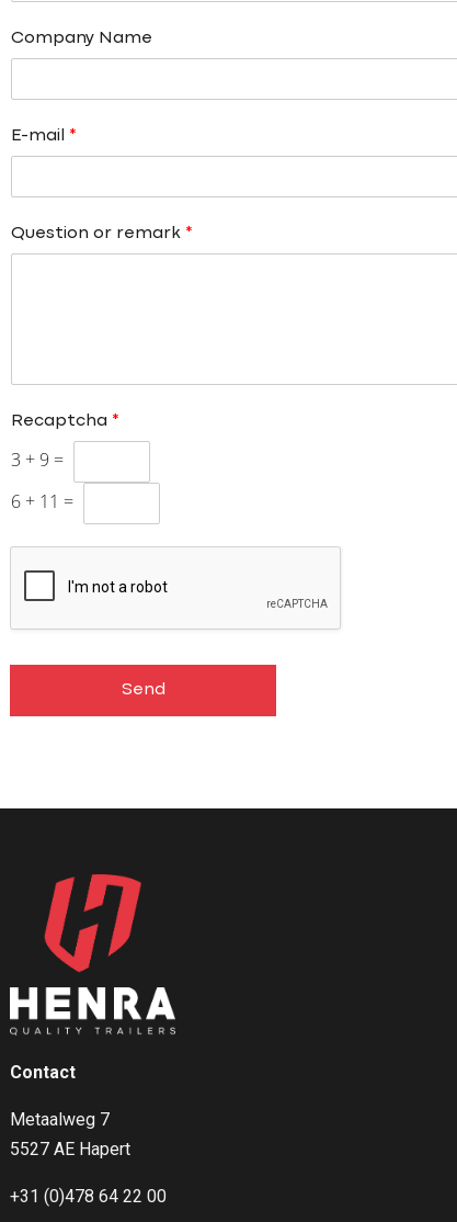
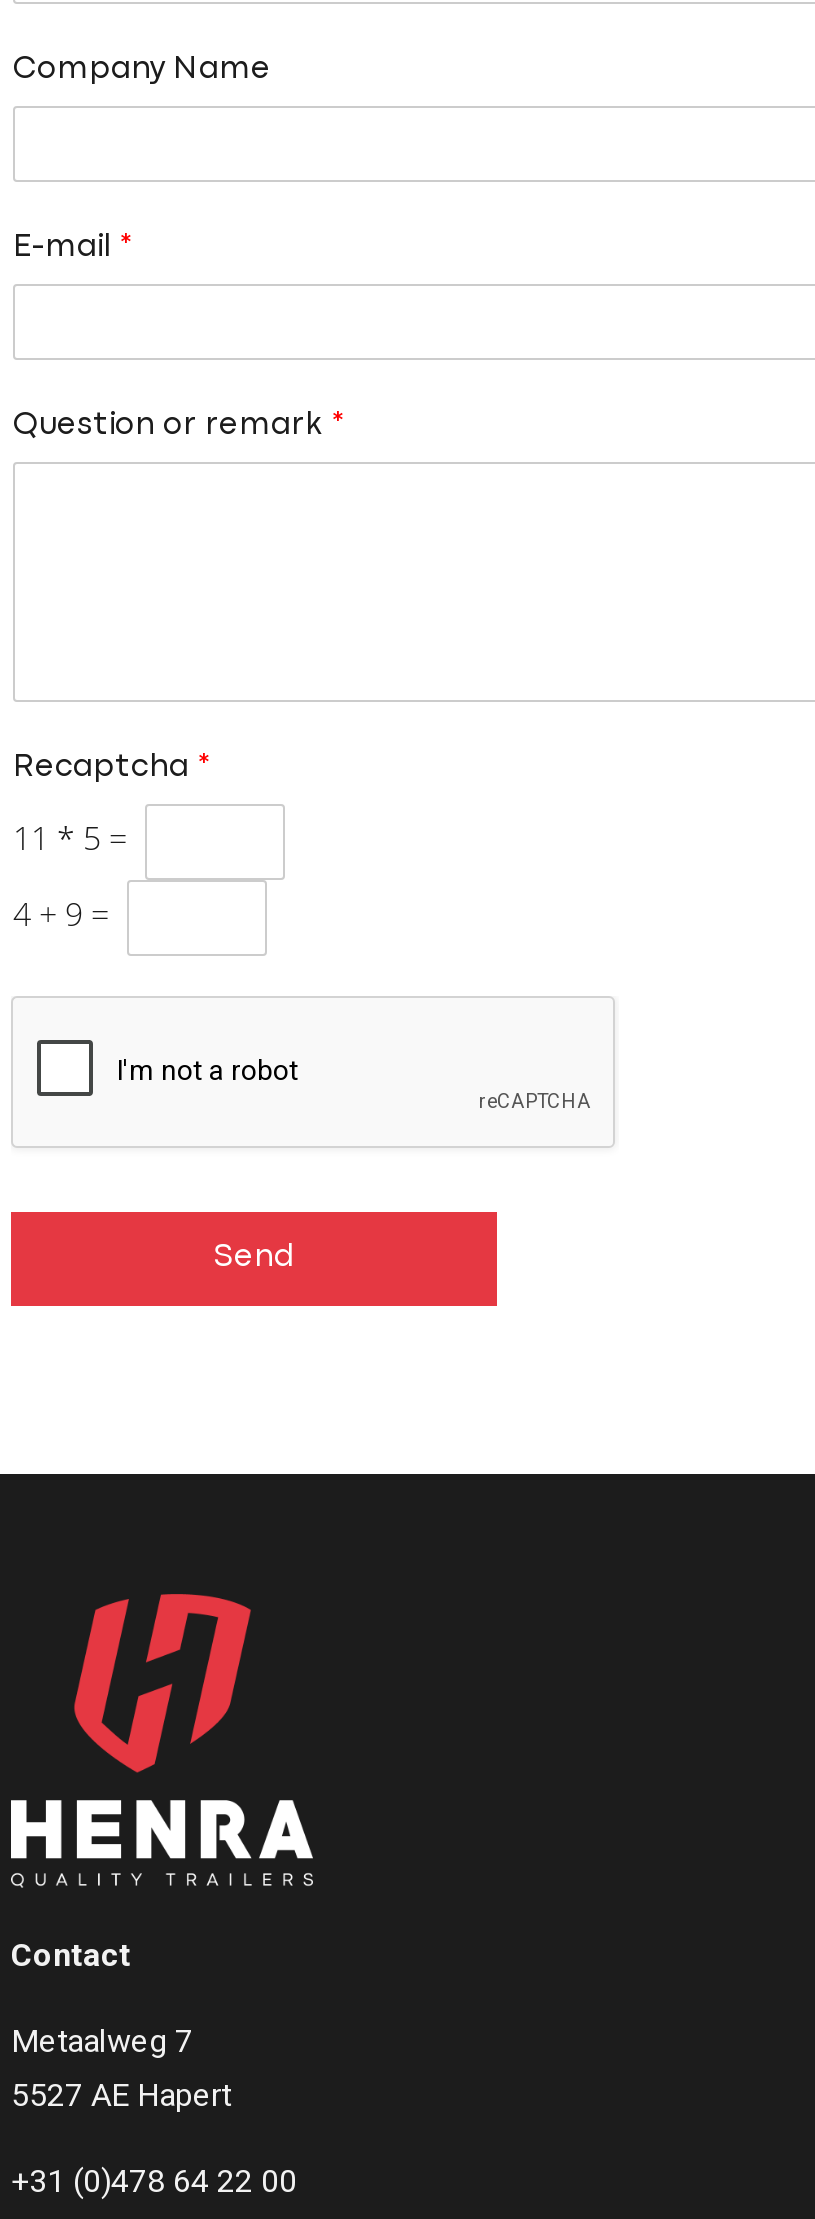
- 3 + 9 =
+ 11 * 5 =

- 6 + 11 =
+ 4 + 9 =
